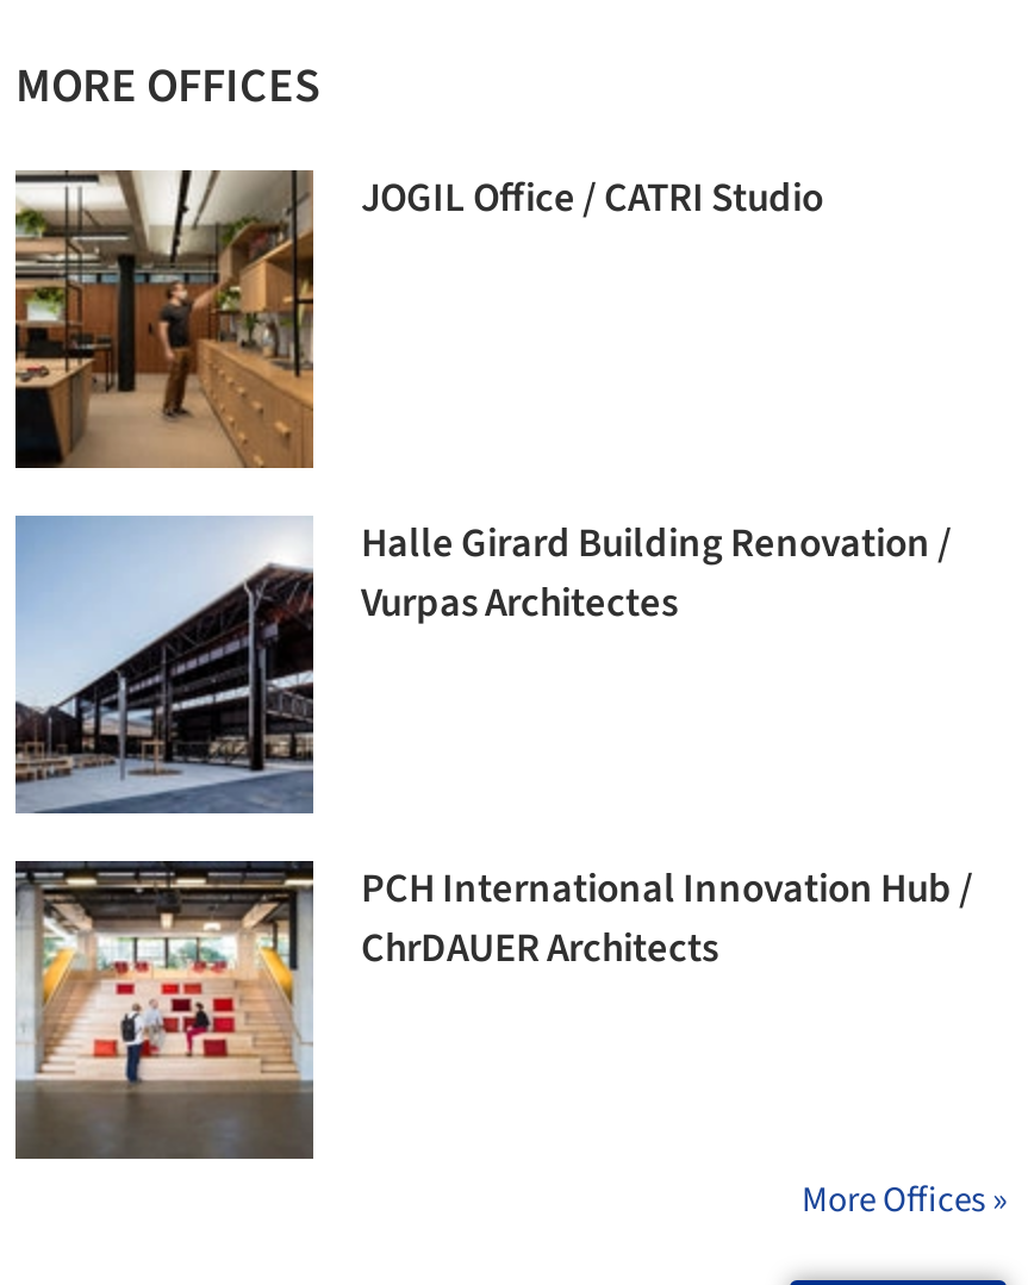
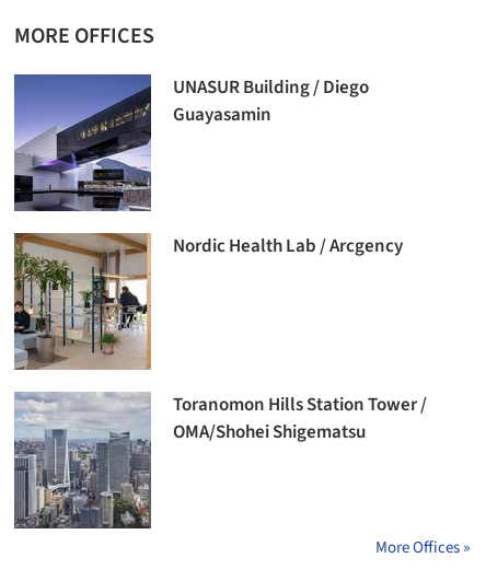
- [image]
- JOGIL Office / CATRI Studio
+ [image]
+ UNASUR Building / Diego
+ Guayasamin

- [image]
- Halle Girard Building Renovation /
- Vurpas Architectes
+ [image]
+ Nordic Health Lab / Arcgency

- [image]
- PCH International Innovation Hub /
- ChrDAUER Architects
+ [image]
+ Toranomon Hills Station Tower /
+ OMA/Shohei Shigematsu
